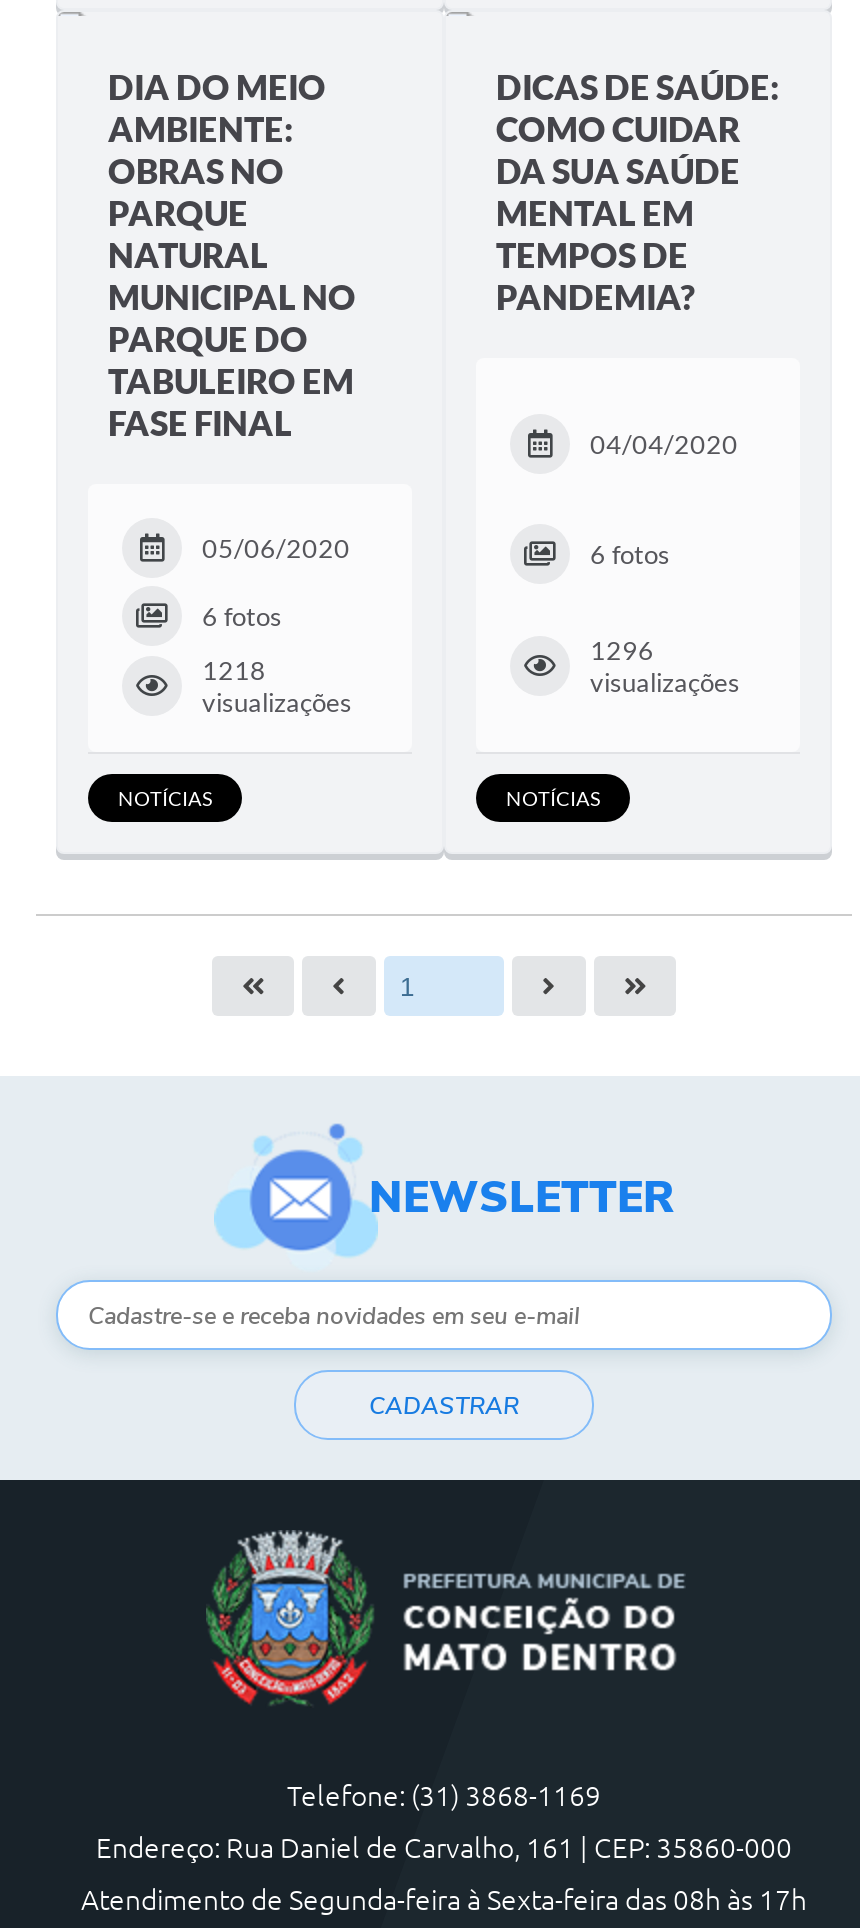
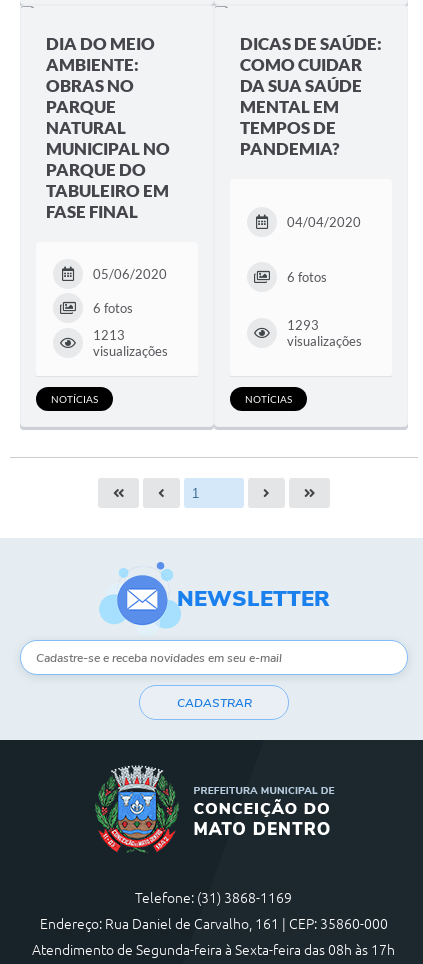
- 1296
+ 1293

- 1218
+ 1213
